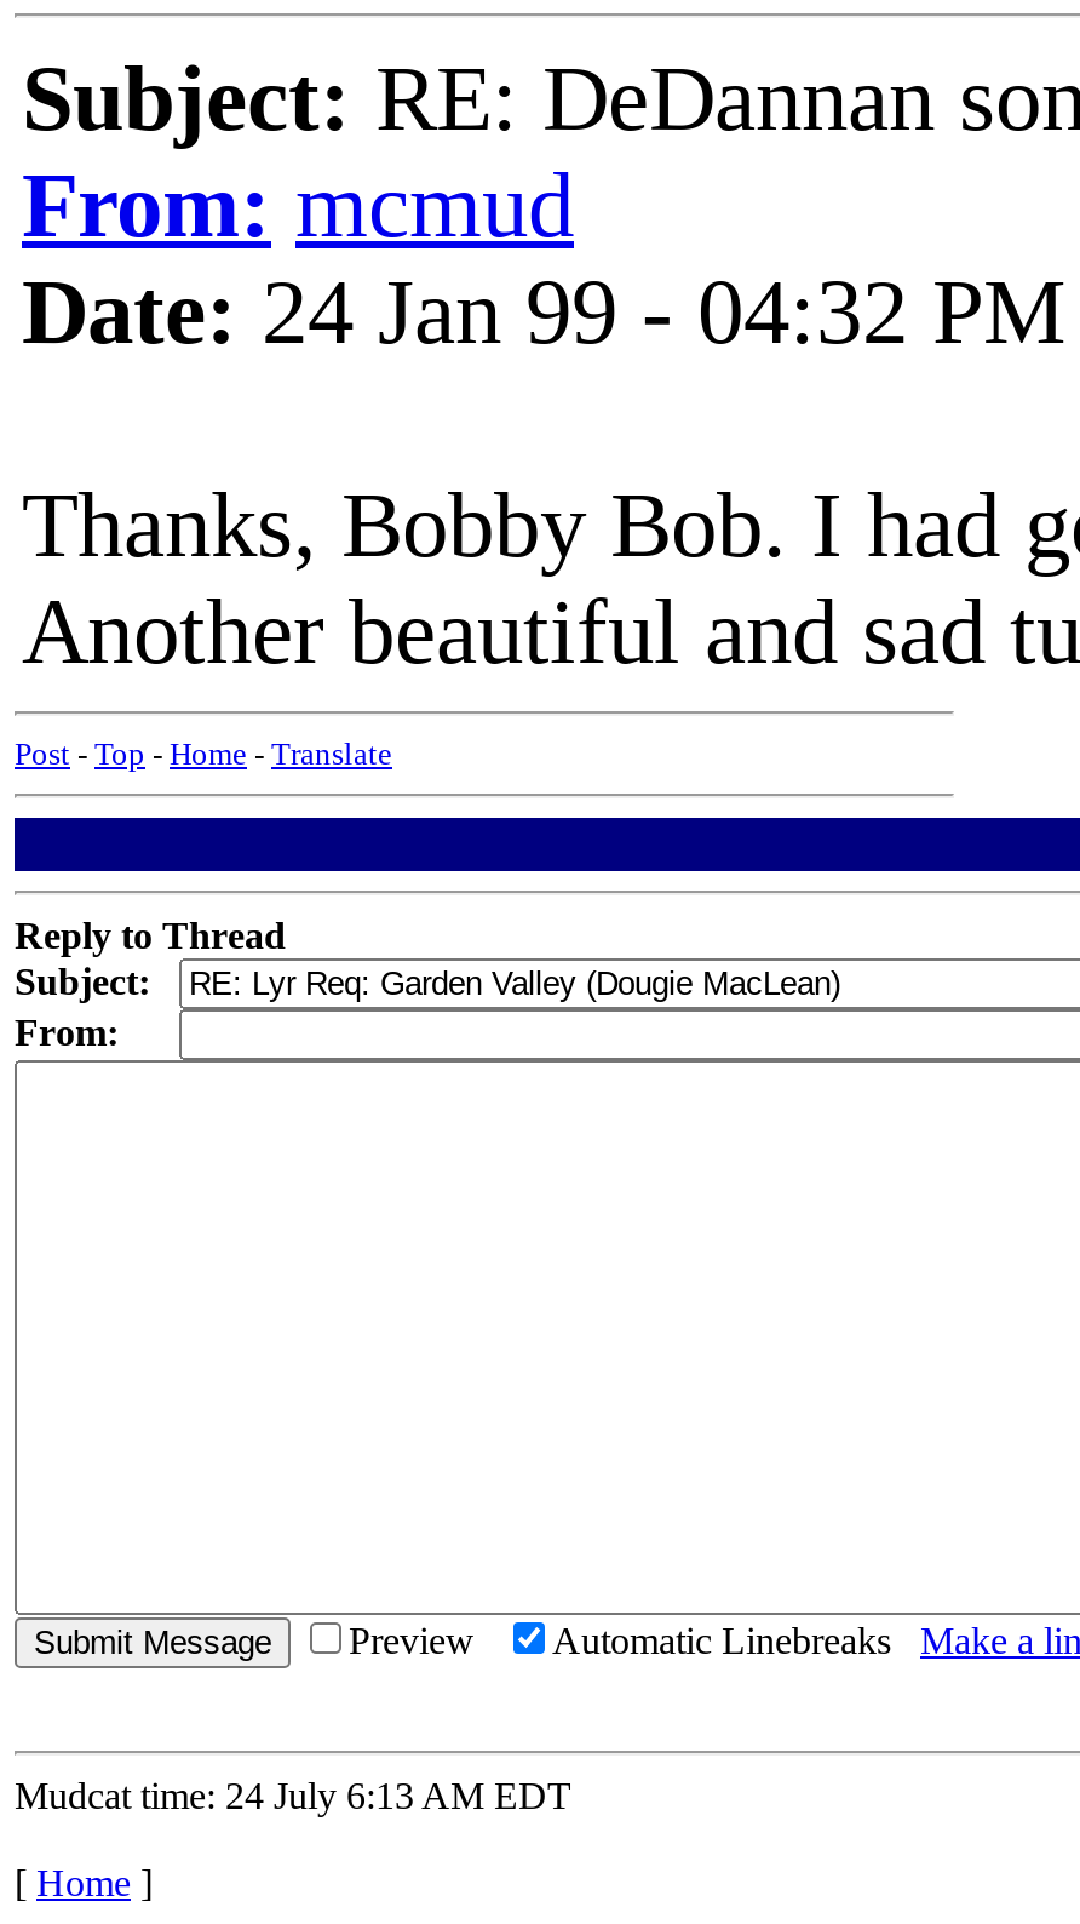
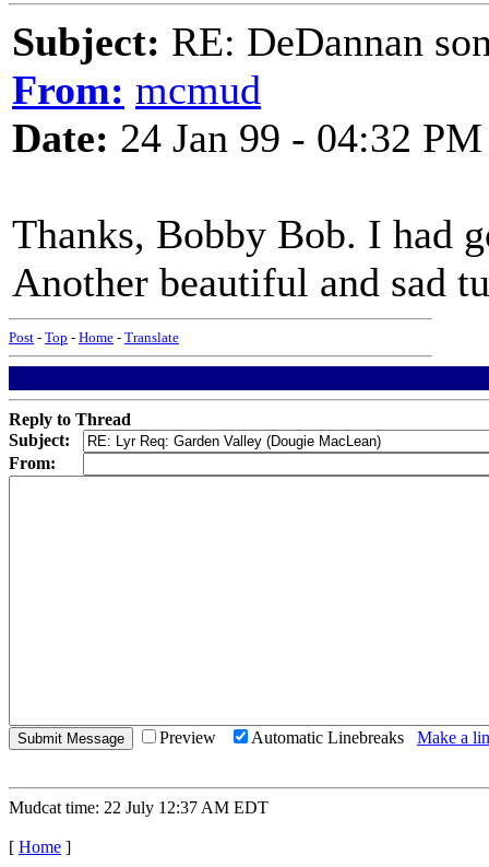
- Mudcat time: 24 July 6:13 AM EDT
+ Mudcat time: 22 July 12:37 AM EDT
